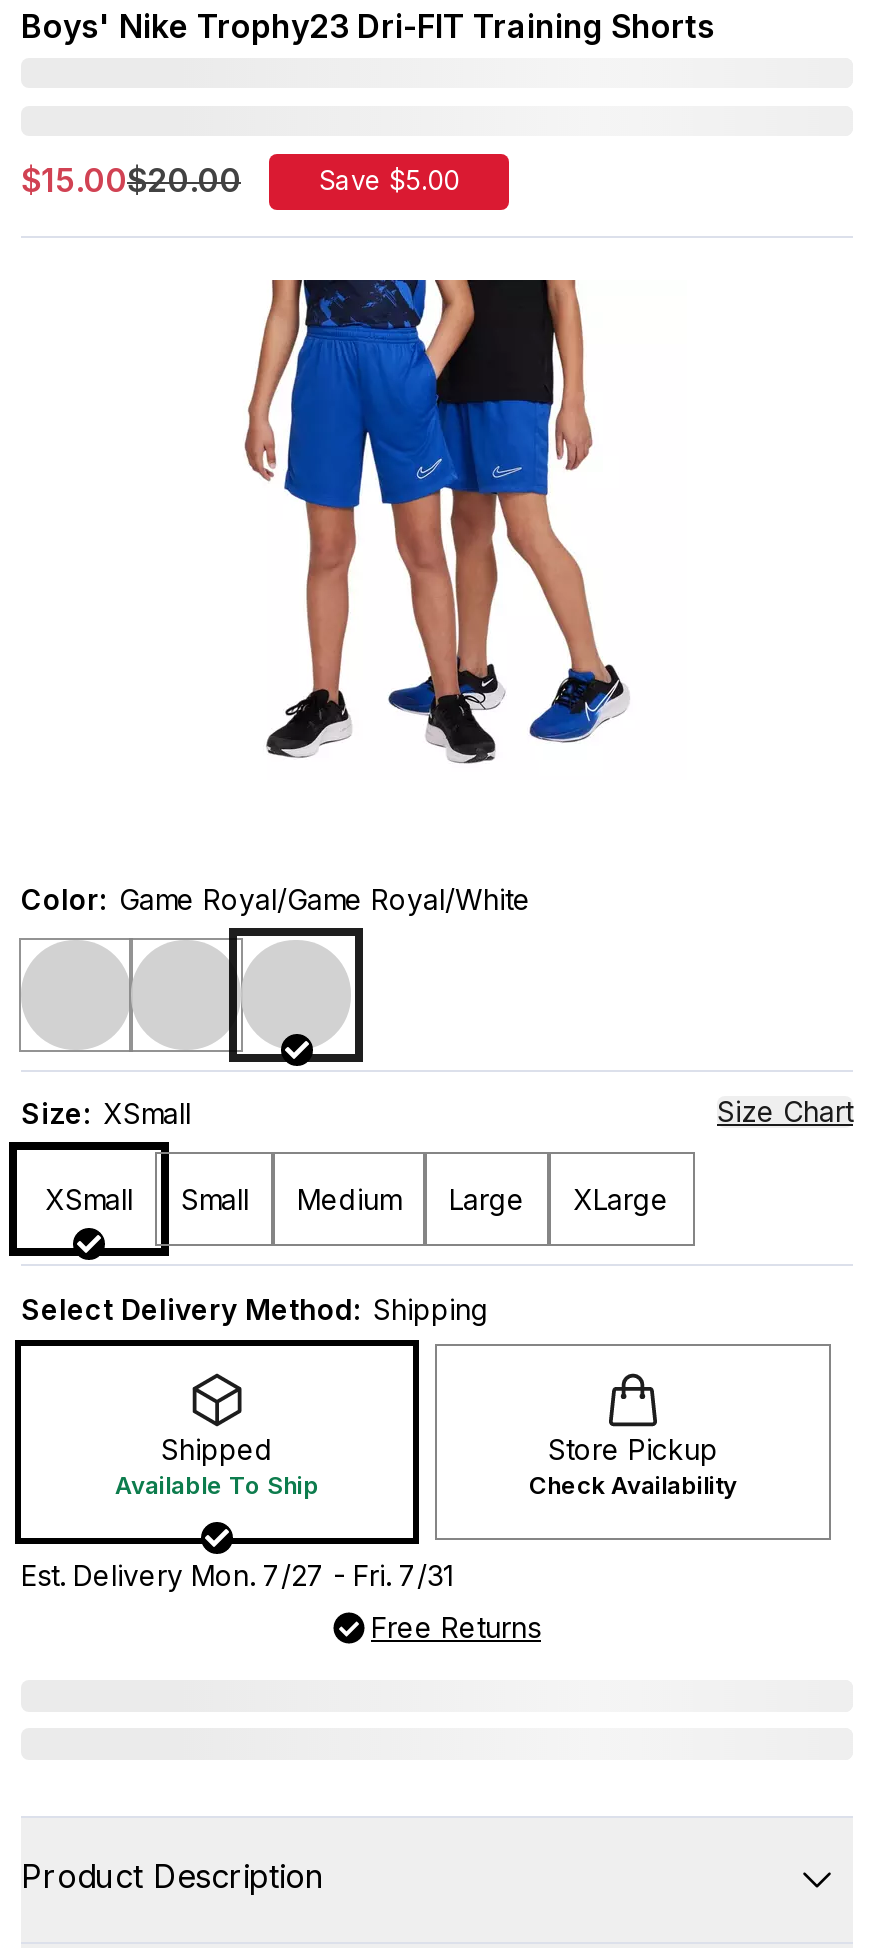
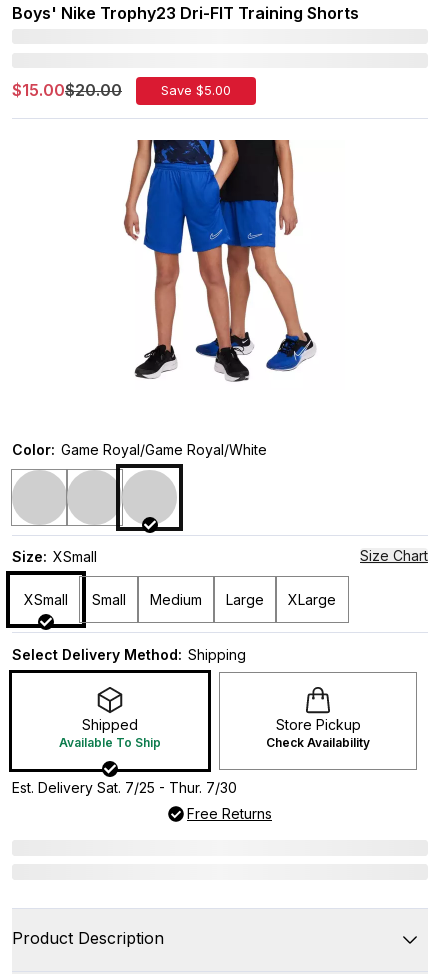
- Est. Delivery Mon. 7/27 - Fri. 7/31
+ Est. Delivery Sat. 7/25 - Thur. 7/30
